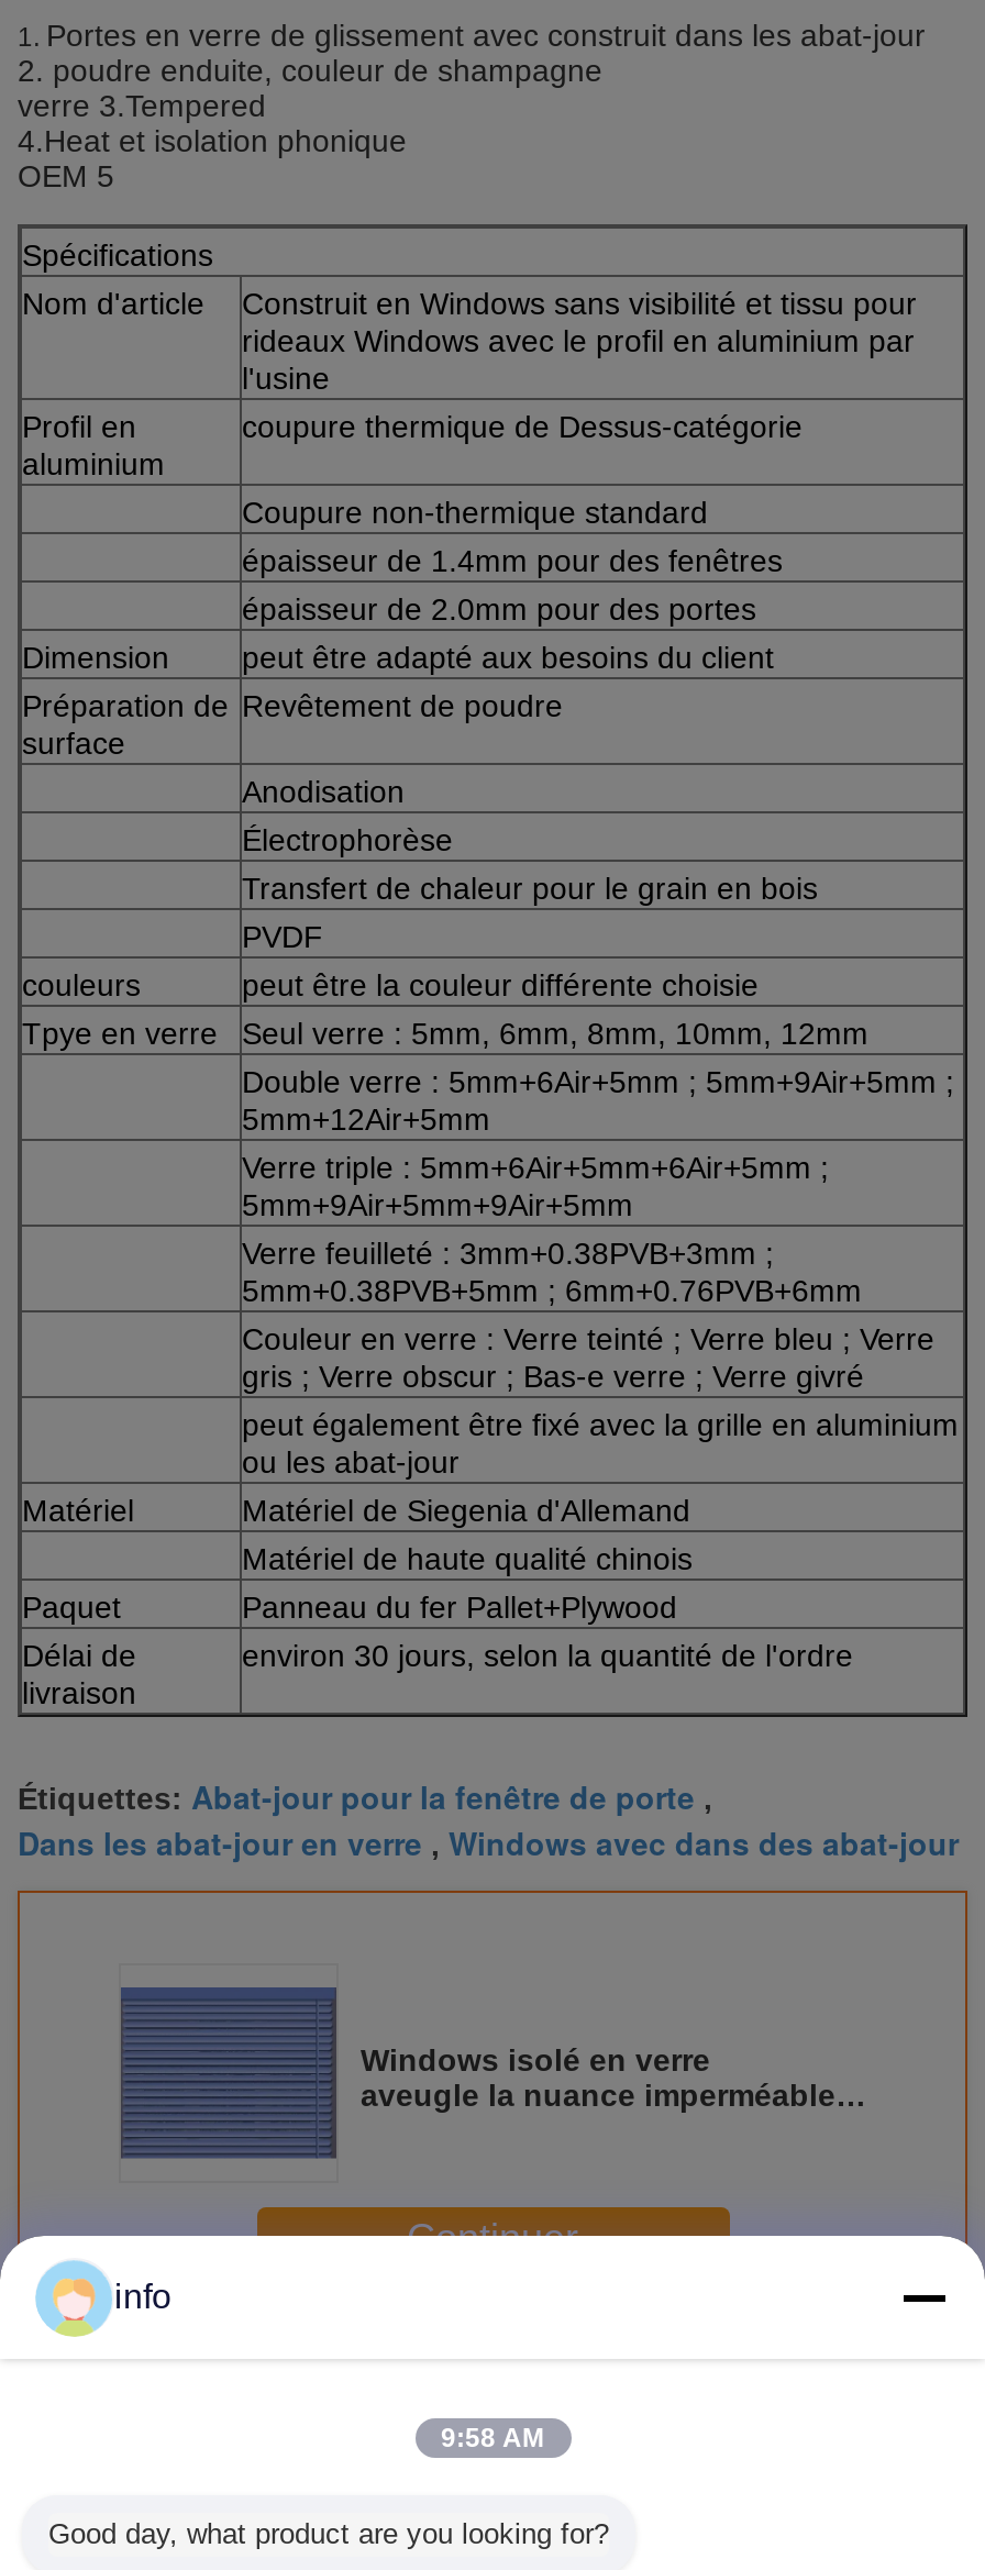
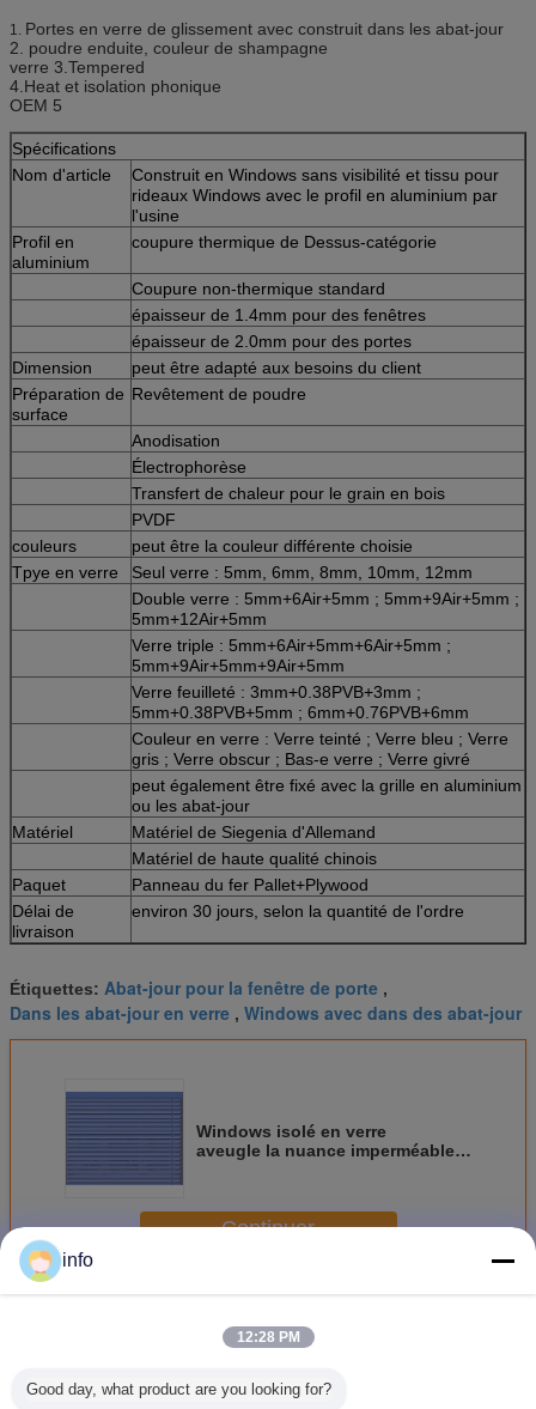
- 9:58 AM
+ 12:28 PM
